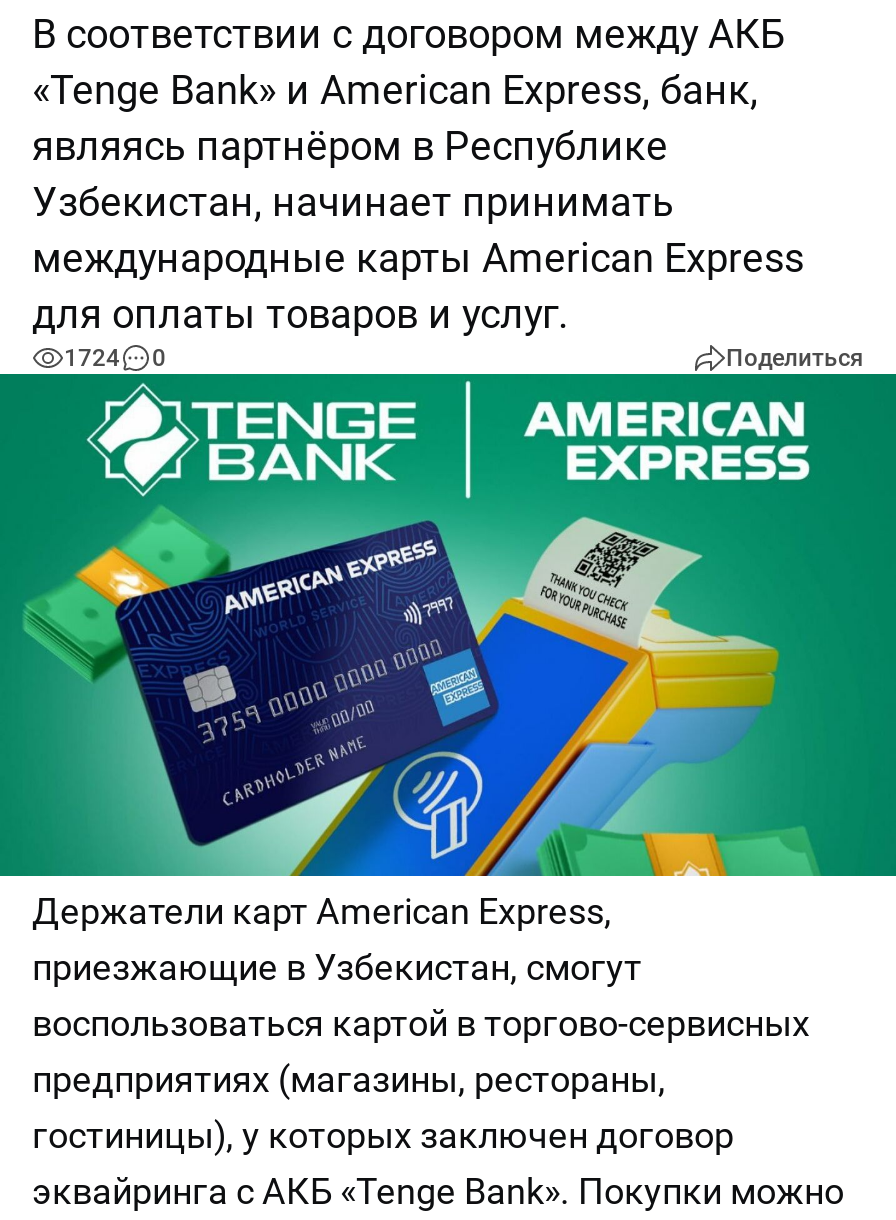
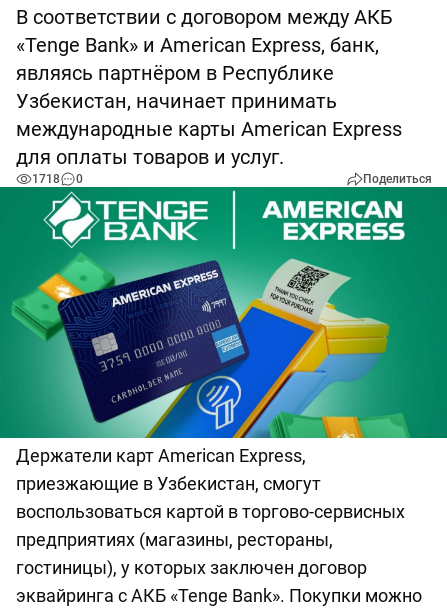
- 1724 0
+ 1718 0
